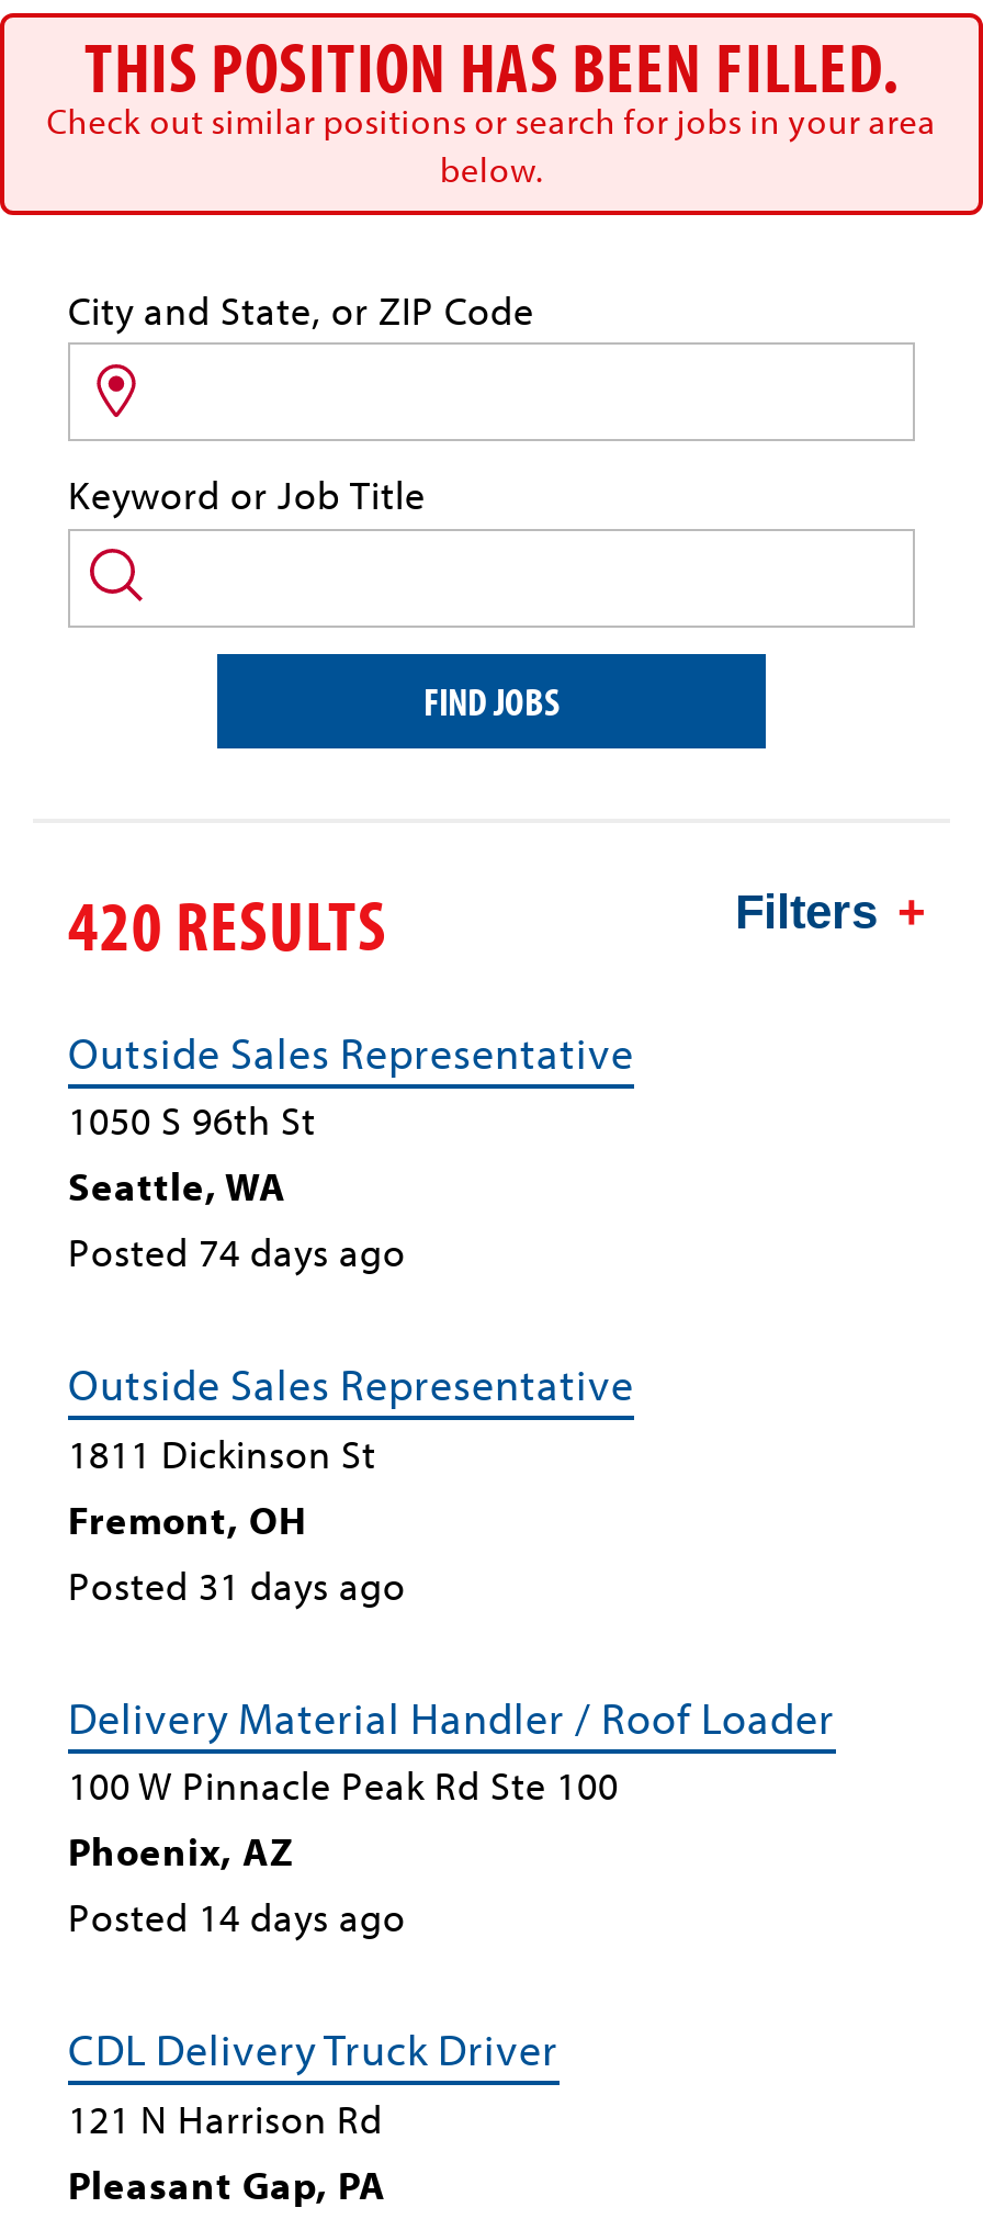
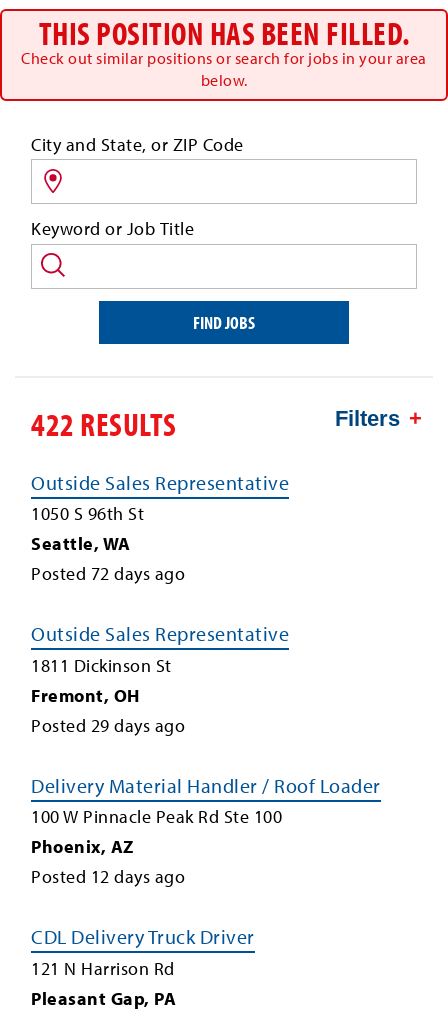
- 420 RESULTS
+ 422 RESULTS

- Posted 74 days ago
+ Posted 72 days ago

- Posted 31 days ago
+ Posted 29 days ago

- Posted 14 days ago
+ Posted 12 days ago
